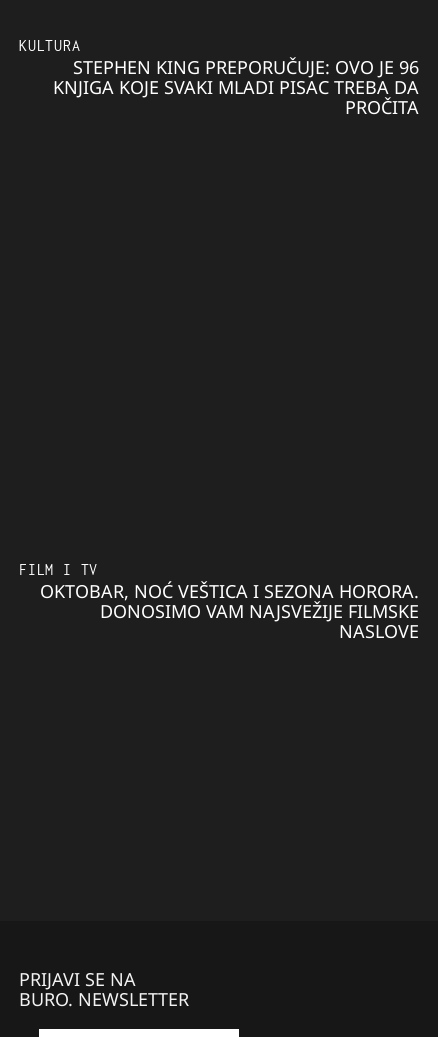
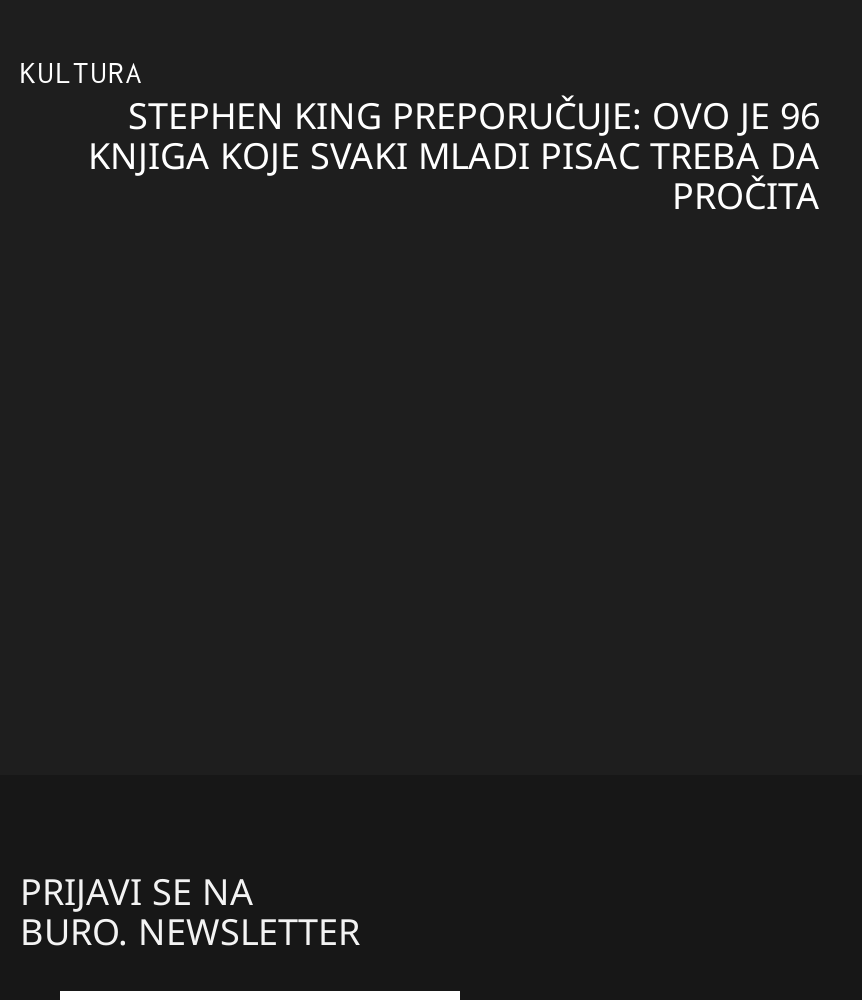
- FILM I TV
- OKTOBAR, NOĆ VEŠTICA I SEZONA HORORA.
- DONOSIMO VAM NAJSVEŽIJE FILMSKE
- NASLOVE
